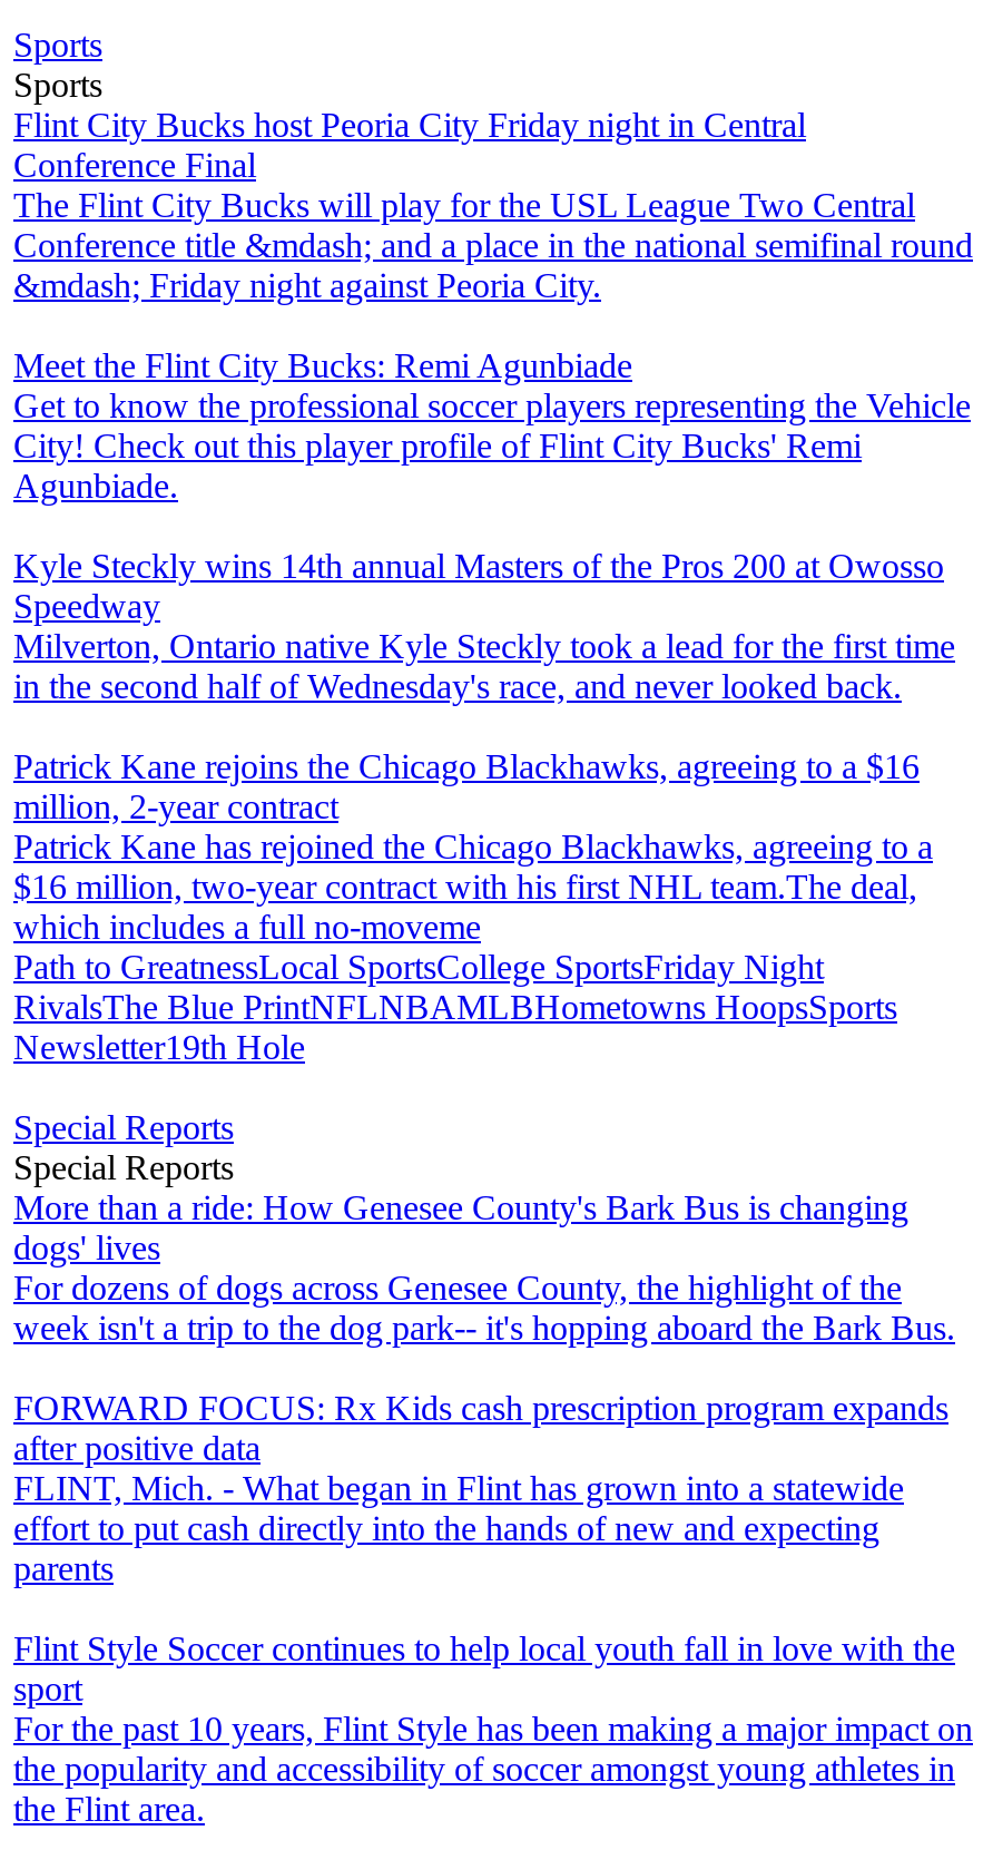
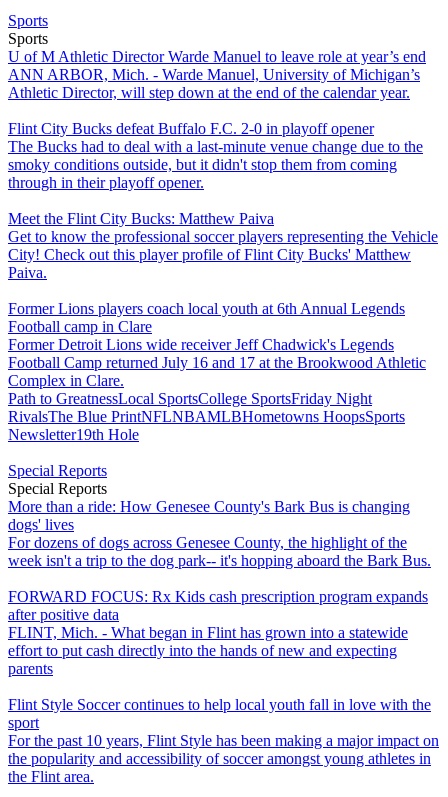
- Flint City Bucks host Peoria City Friday night in Central
- Conference Final
- The Flint City Bucks will play for the USL League Two Central
- Conference title &mdash; and a place in the national semifinal round
- &mdash; Friday night against Peoria City.
- Meet the Flint City Bucks: Remi Agunbiade
+ U of M Athletic Director Warde Manuel to leave role at year’s end
+ ANN ARBOR, Mich. - Warde Manuel, University of Michigan’s
+ Athletic Director, will step down at the end of the calendar year.
+ Flint City Bucks defeat Buffalo F.C. 2-0 in playoff opener
+ The Bucks had to deal with a last-minute venue change due to the
+ smoky conditions outside, but it didn't stop them from coming
+ through in their playoff opener.
+ Meet the Flint City Bucks: Matthew Paiva

moved down: Get to know the professional soccer players representing the Vehicle

- City! Check out this player profile of Flint City Bucks' Remi
- Agunbiade.
- Kyle Steckly wins 14th annual Masters of the Pros 200 at Owosso
- Speedway
- Milverton, Ontario native Kyle Steckly took a lead for the first time
- in the second half of Wednesday's race, and never looked back.
- Patrick Kane rejoins the Chicago Blackhawks, agreeing to a $16
- million, 2-year contract
- Patrick Kane has rejoined the Chicago Blackhawks, agreeing to a
- $16 million, two-year contract with his first NHL team.The deal,
- which includes a full no-moveme
+ City! Check out this player profile of Flint City Bucks' Matthew
+ Paiva.
+ Former Lions players coach local youth at 6th Annual Legends
+ Football camp in Clare
+ Former Detroit Lions wide receiver Jeff Chadwick's Legends
+ Football Camp returned July 16 and 17 at the Brookwood Athletic
+ Complex in Clare.
